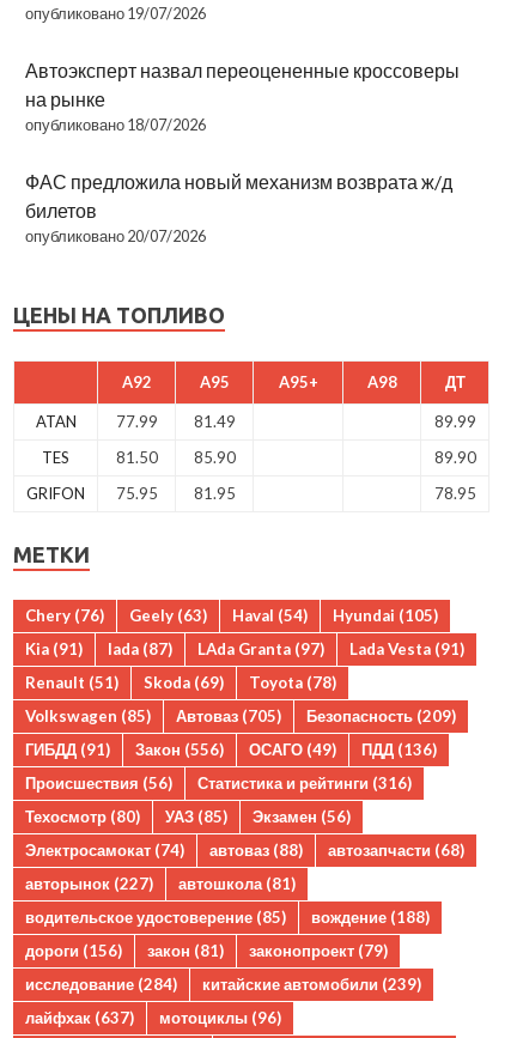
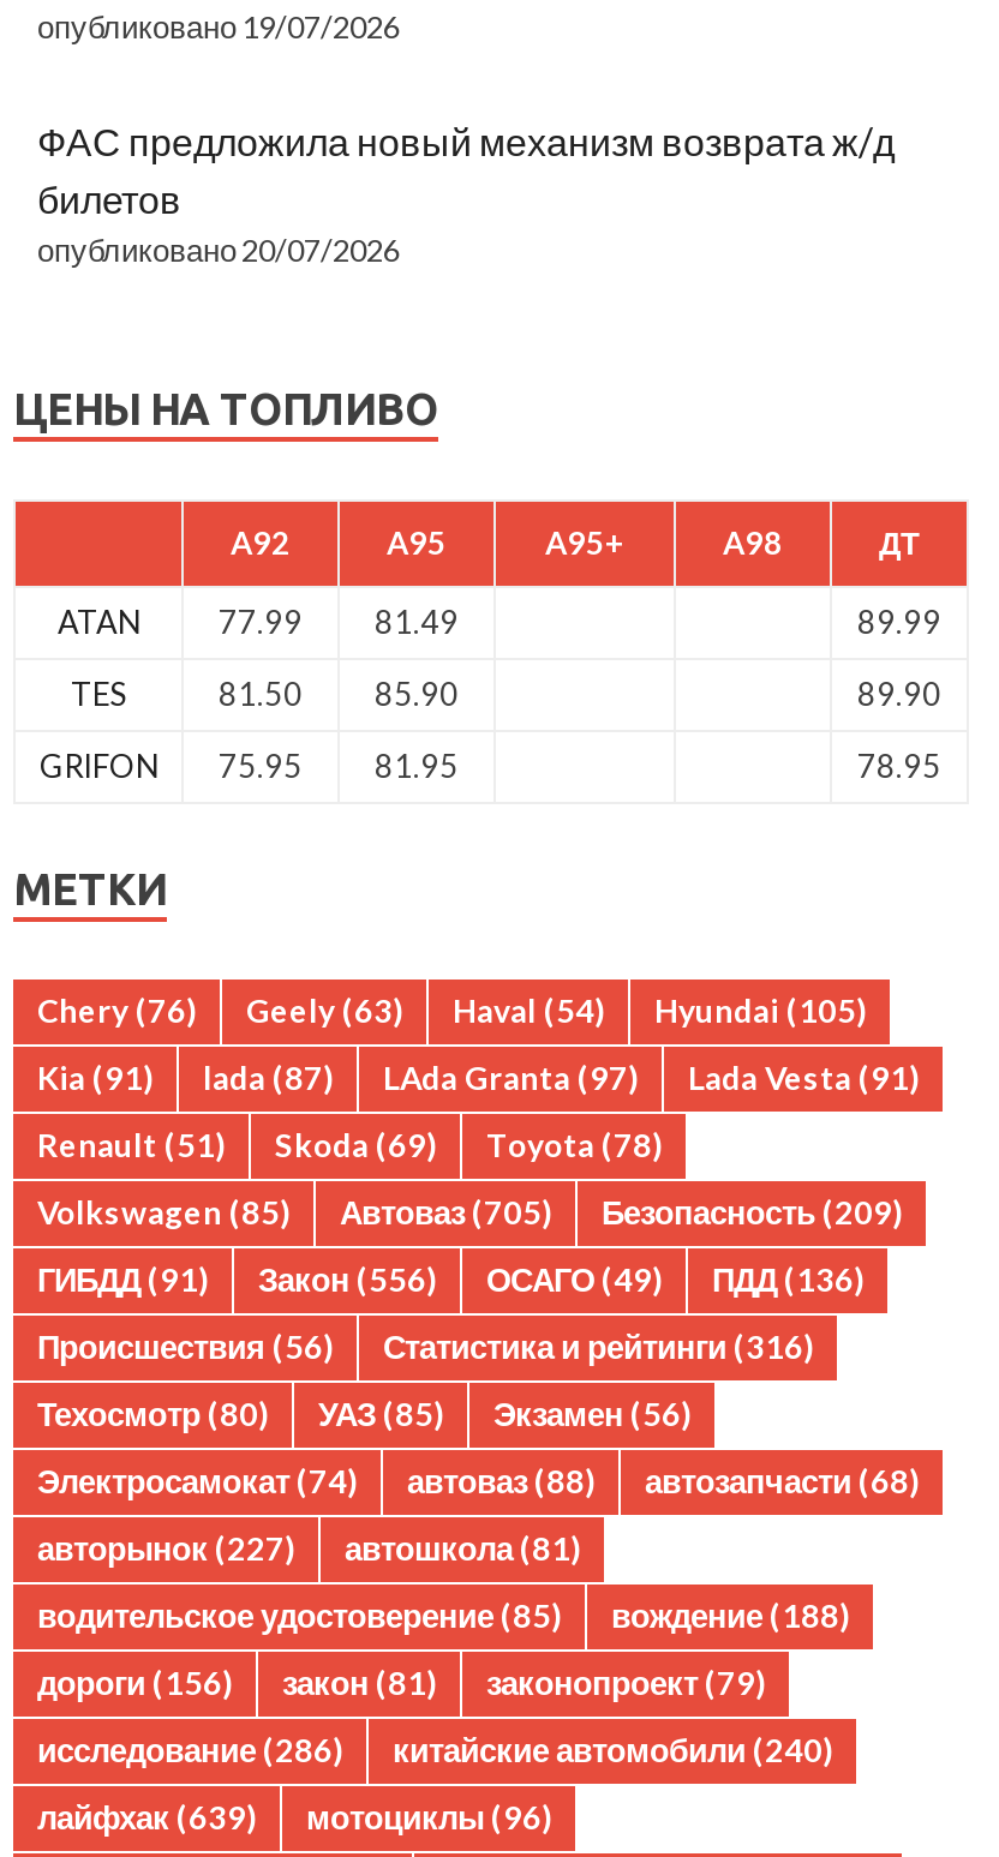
- Автоэксперт назвал переоцененные кроссоверы
- на рынке
- опубликовано 18/07/2026

- исследование (284)
+ исследование (286)

- китайские автомобили (239)
+ китайские автомобили (240)

- лайфхак (637) мотоциклы (96)
+ лайфхак (639) мотоциклы (96)
